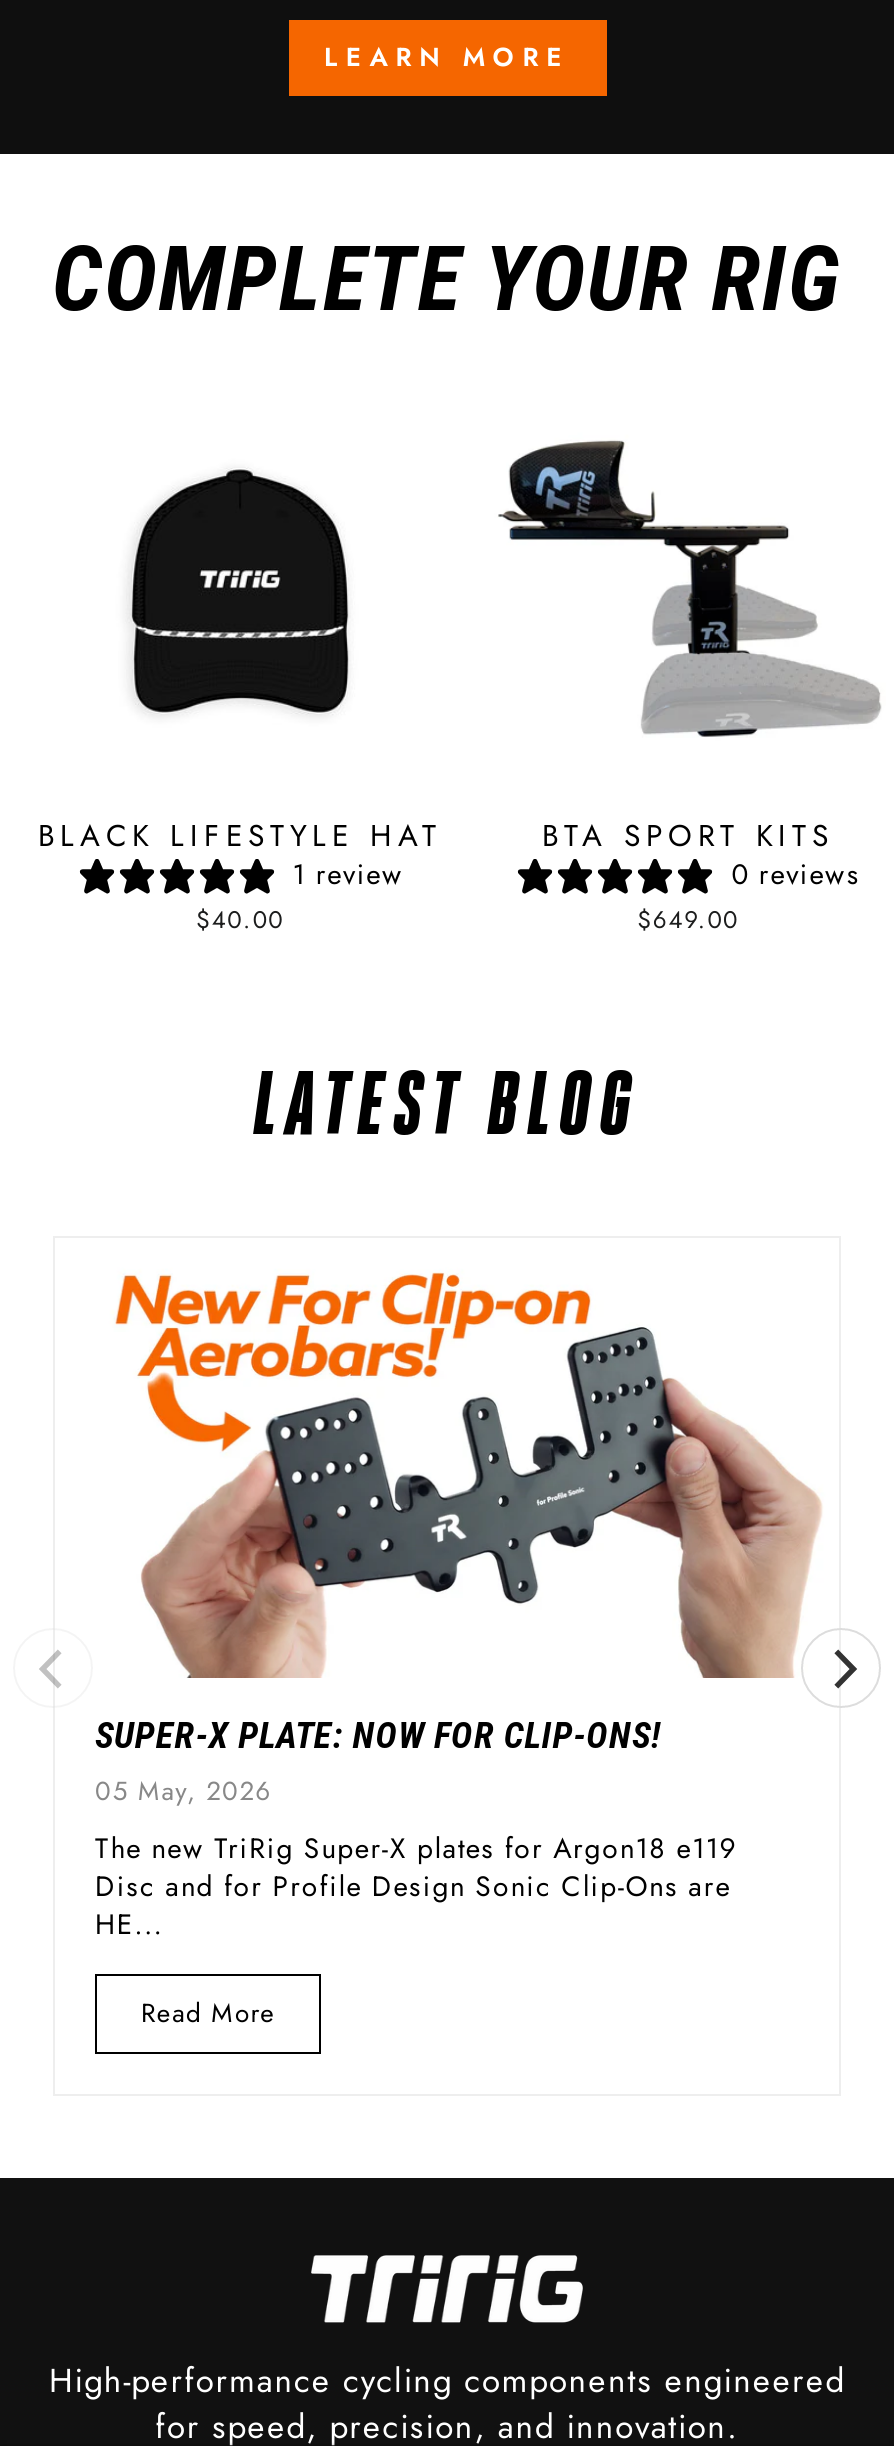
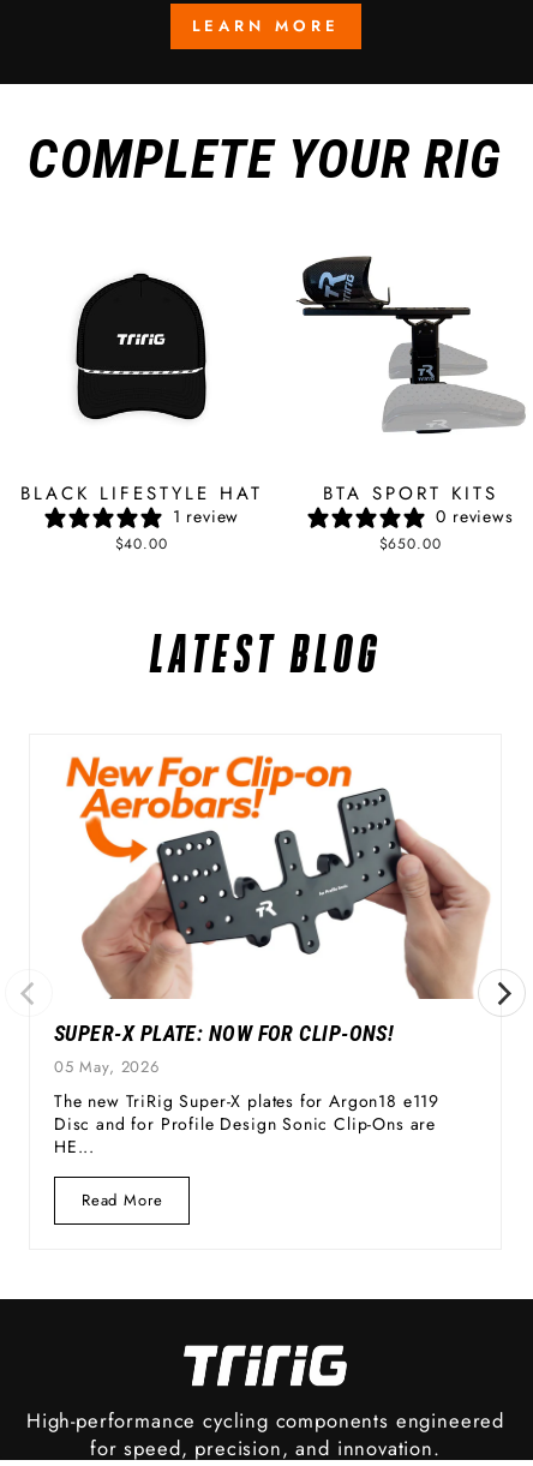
- $649.00
+ $650.00
